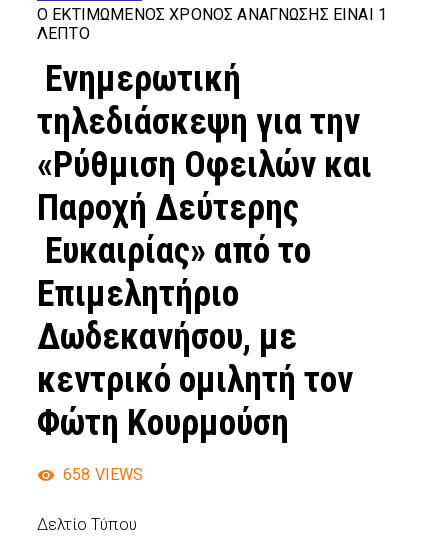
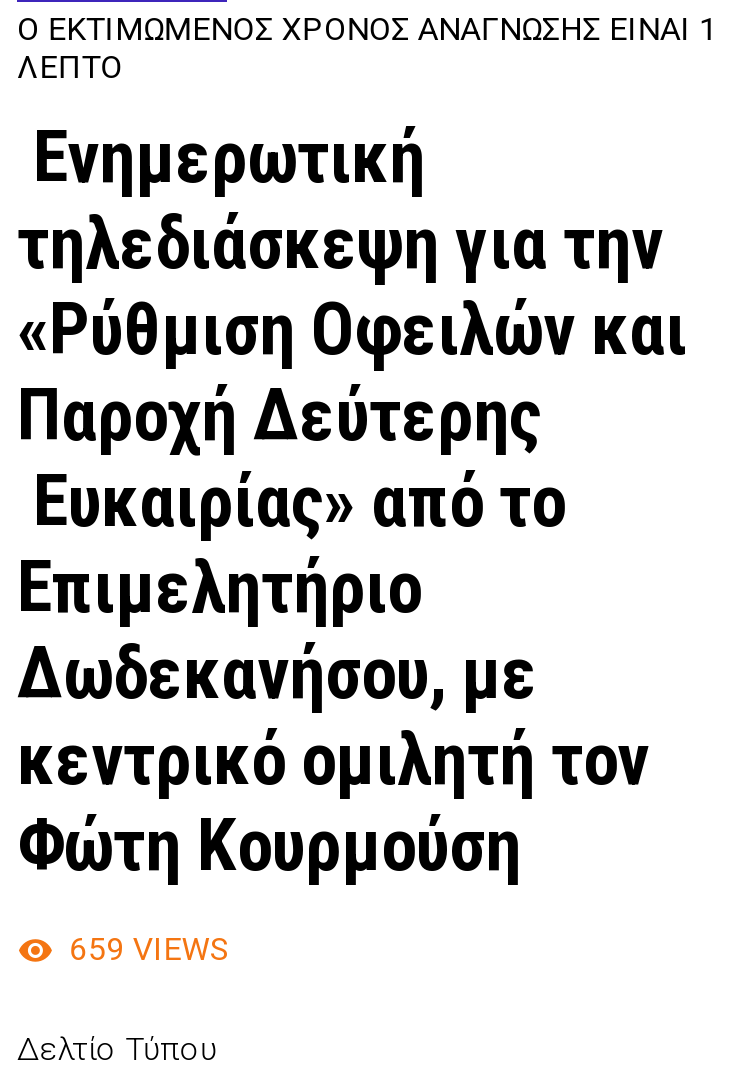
- 658 VIEWS
+ 659 VIEWS
